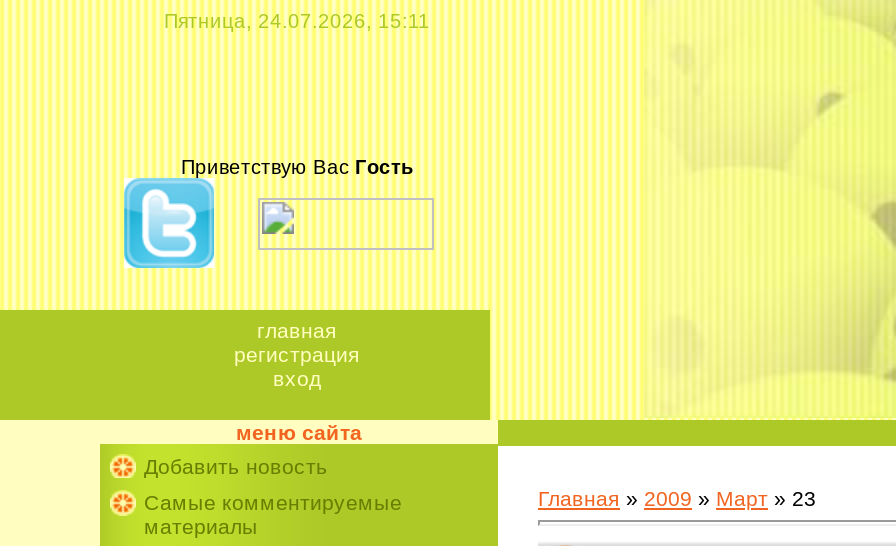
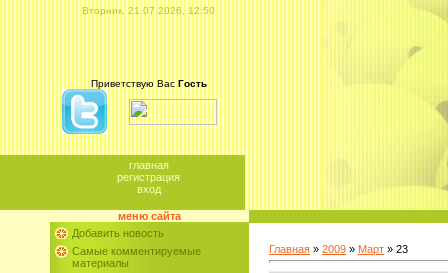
- Пятница, 24.07.2026, 15:11
+ Вторник, 21.07.2026, 12:50
